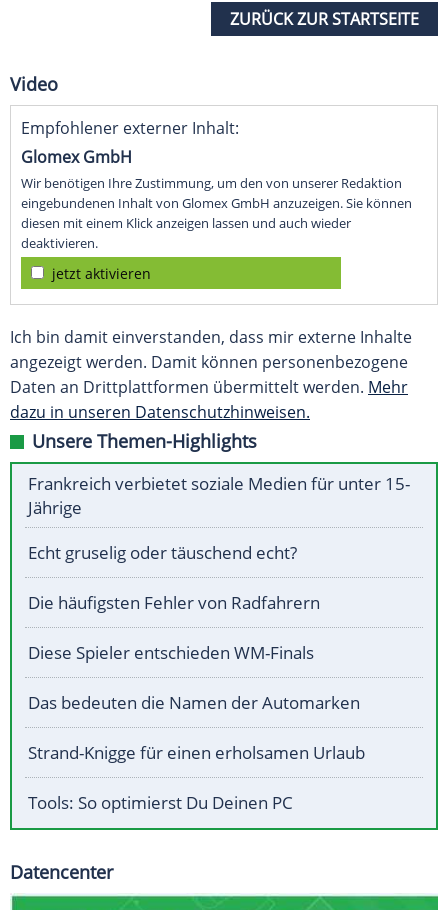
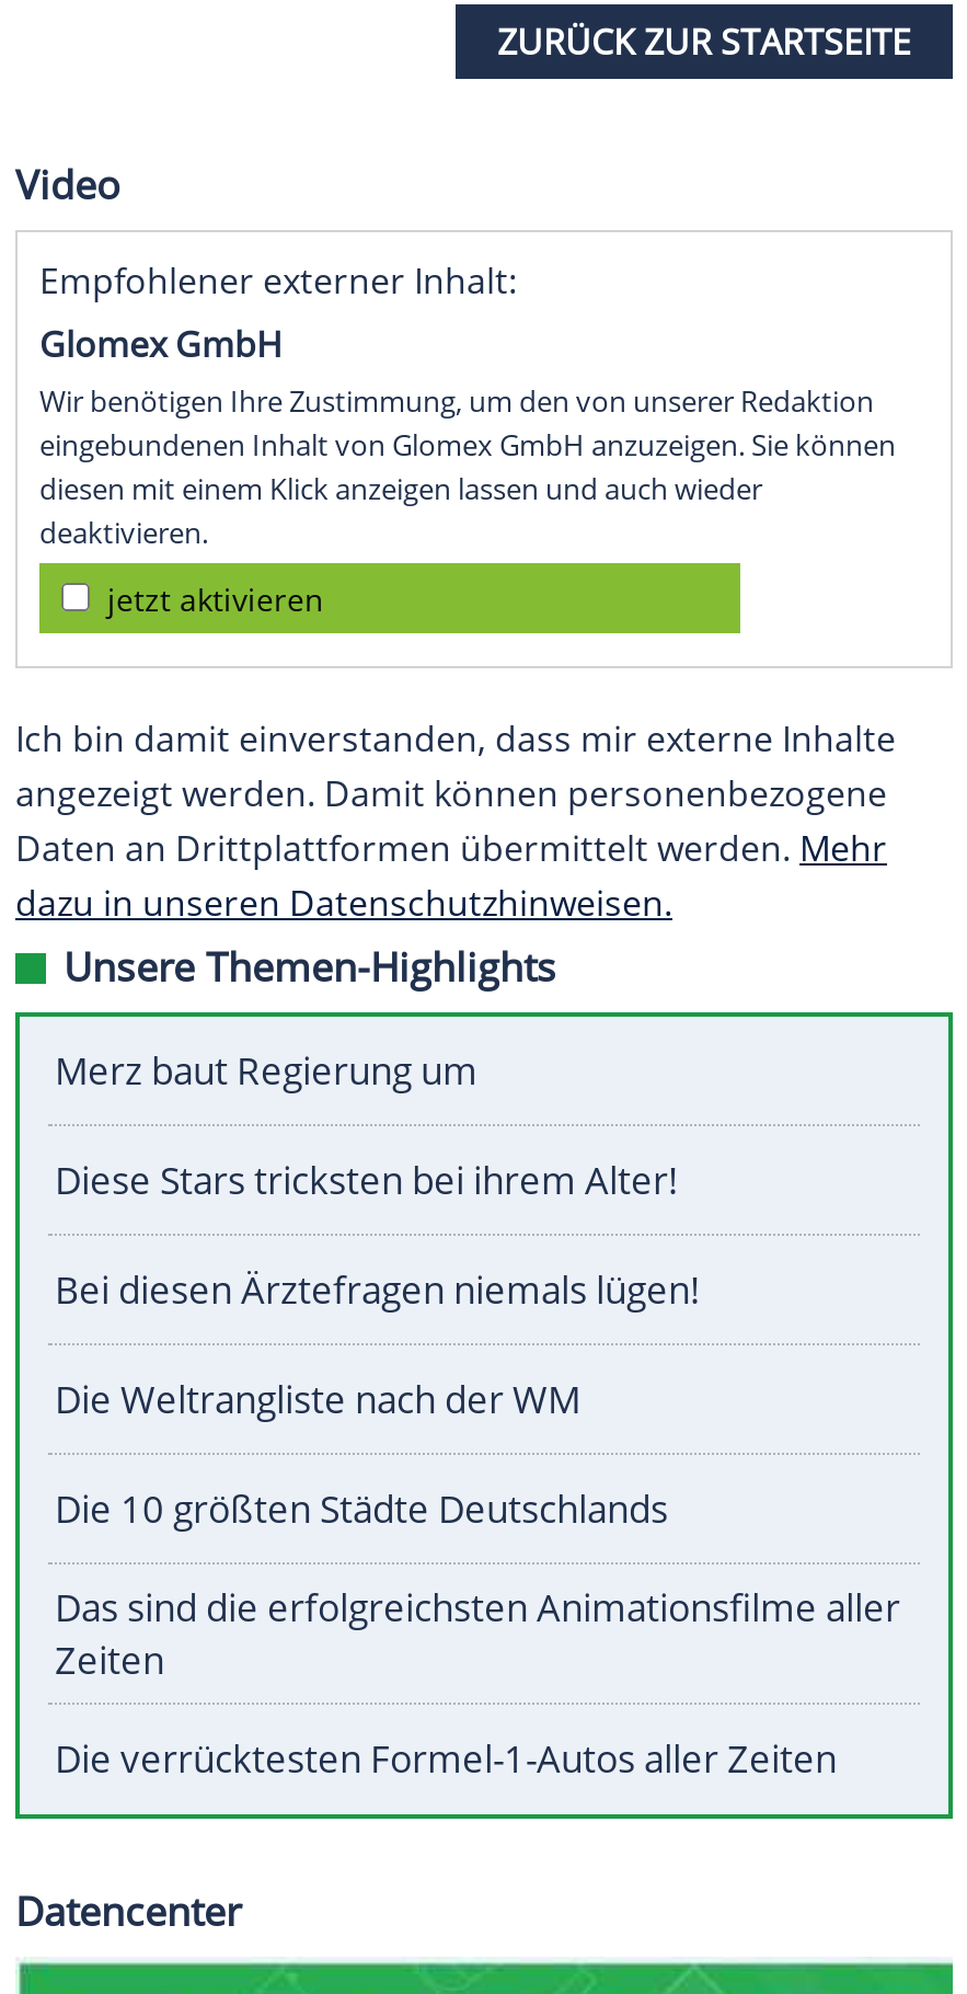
- Frankreich verbietet soziale Medien für unter 15-
- Jährige
+ Merz baut Regierung um

- Echt gruselig oder täuschend echt?
+ Diese Stars tricksten bei ihrem Alter!

- Die häufigsten Fehler von Radfahrern
+ Bei diesen Ärztefragen niemals lügen!

- Diese Spieler entschieden WM-Finals
+ Die Weltrangliste nach der WM

- Das bedeuten die Namen der Automarken
+ Die 10 größten Städte Deutschlands

- Strand-Knigge für einen erholsamen Urlaub
+ Das sind die erfolgreichsten Animationsfilme aller
+ Zeiten

- Tools: So optimierst Du Deinen PC
+ Die verrücktesten Formel-1-Autos aller Zeiten
